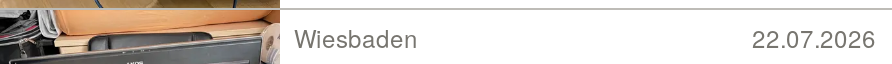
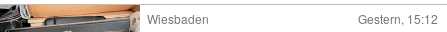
- 22.07.2026
+ Gestern, 15:12
